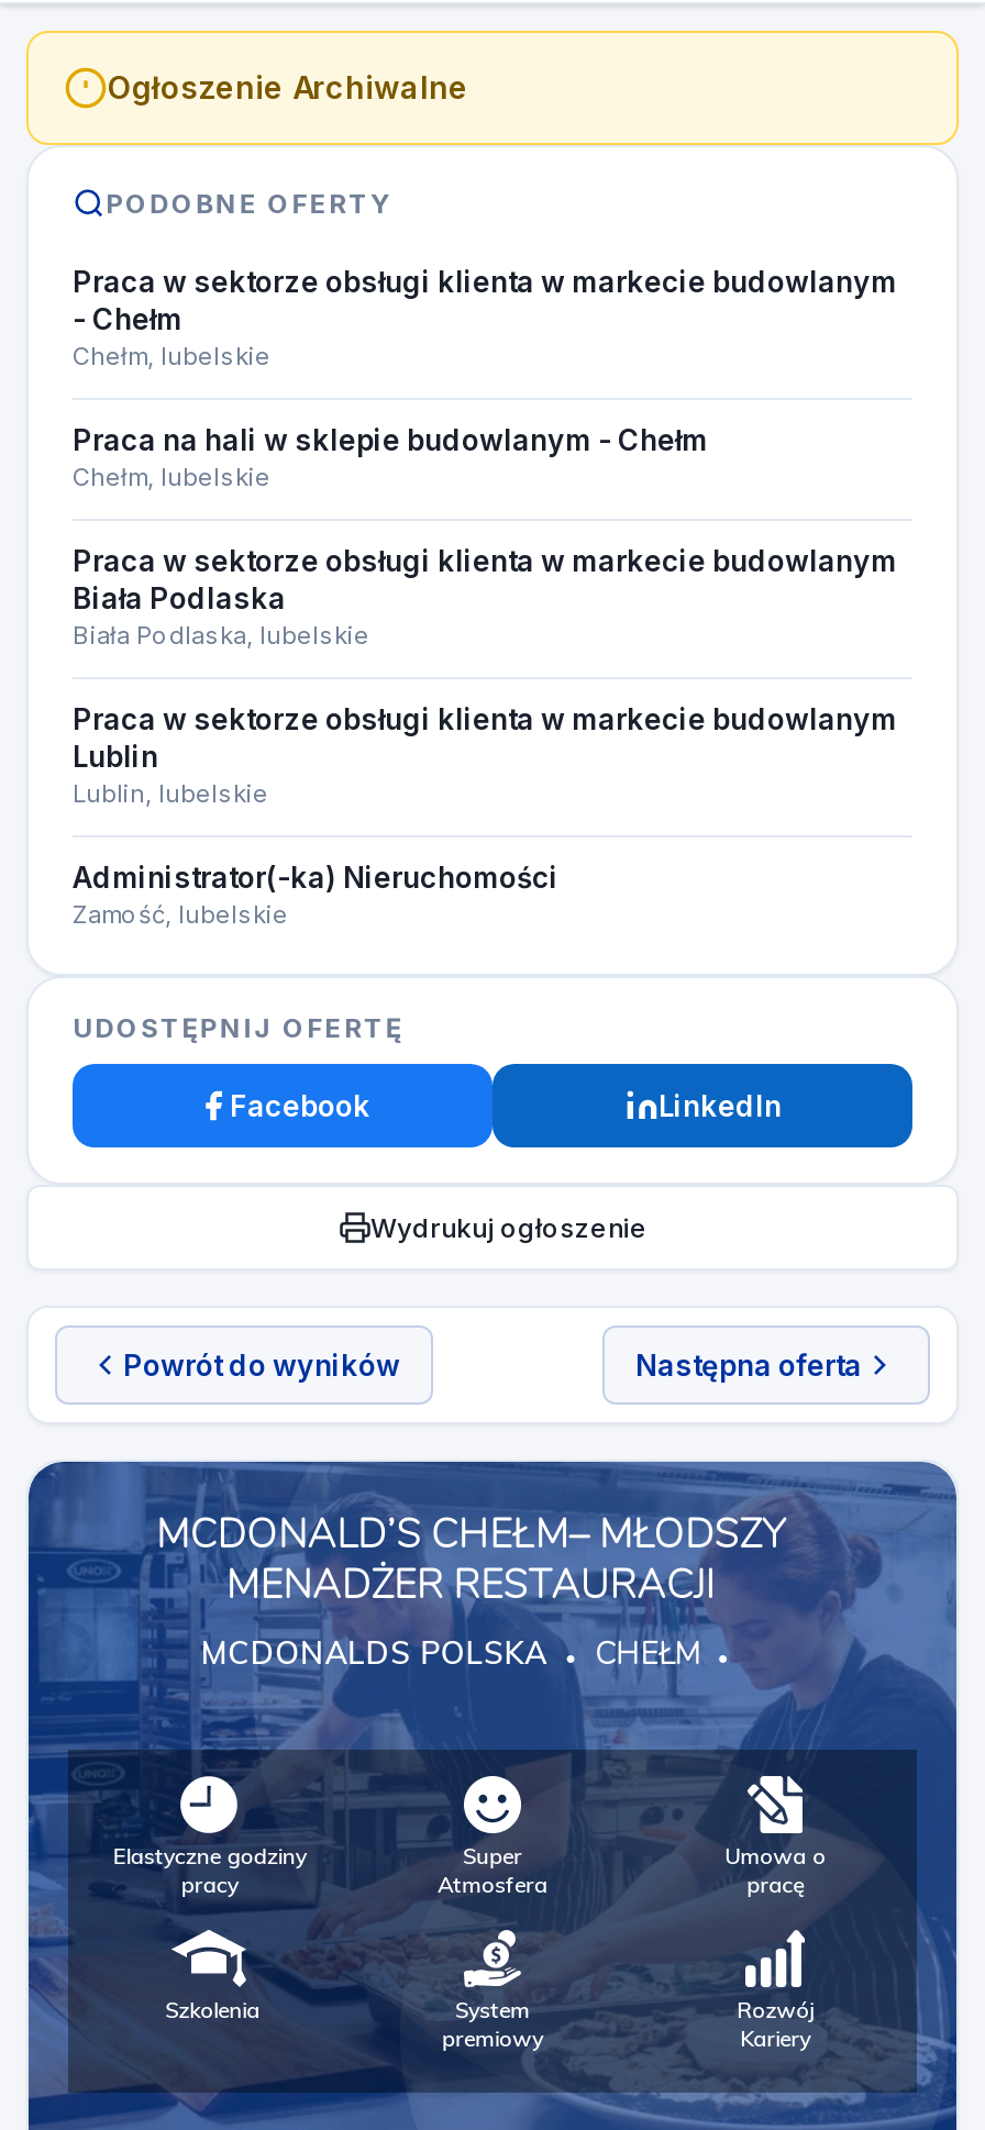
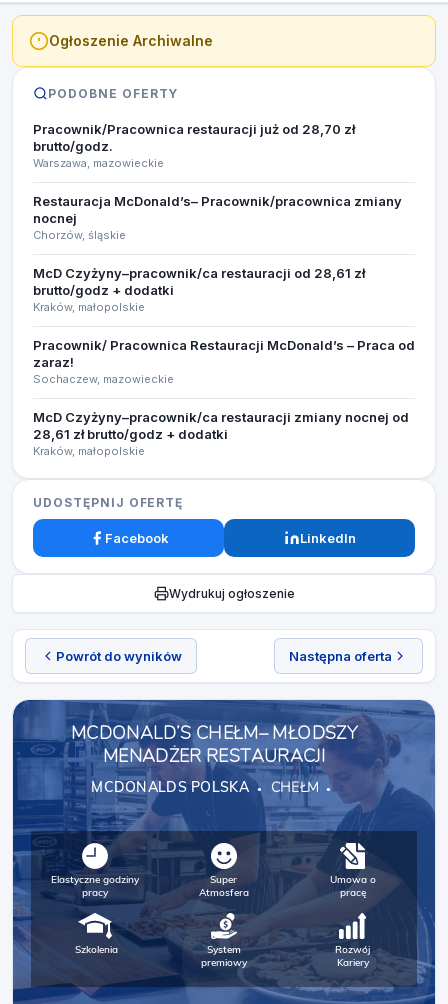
- Praca w sektorze obsługi klienta w markecie budowlanym
- - Chełm
- Chełm, lubelskie
+ Pracownik/Pracownica restauracji już od 28,70 zł
+ brutto/godz.
+ Warszawa, mazowieckie

- Praca na hali w sklepie budowlanym - Chełm
- Chełm, lubelskie
+ Restauracja McDonald’s– Pracownik/pracownica zmiany
+ nocnej
+ Chorzów, śląskie

- Praca w sektorze obsługi klienta w markecie budowlanym
- Biała Podlaska
- Biała Podlaska, lubelskie
+ McD Czyżyny–pracownik/ca restauracji od 28,61 zł
+ brutto/godz + dodatki
+ Kraków, małopolskie

- Praca w sektorze obsługi klienta w markecie budowlanym
- Lublin
- Lublin, lubelskie
+ Pracownik/ Pracownica Restauracji McDonald’s – Praca od
+ zaraz!
+ Sochaczew, mazowieckie

- Administrator(-ka) Nieruchomości
- Zamość, lubelskie
+ McD Czyżyny–pracownik/ca restauracji zmiany nocnej od
+ 28,61 zł brutto/godz + dodatki
+ Kraków, małopolskie
